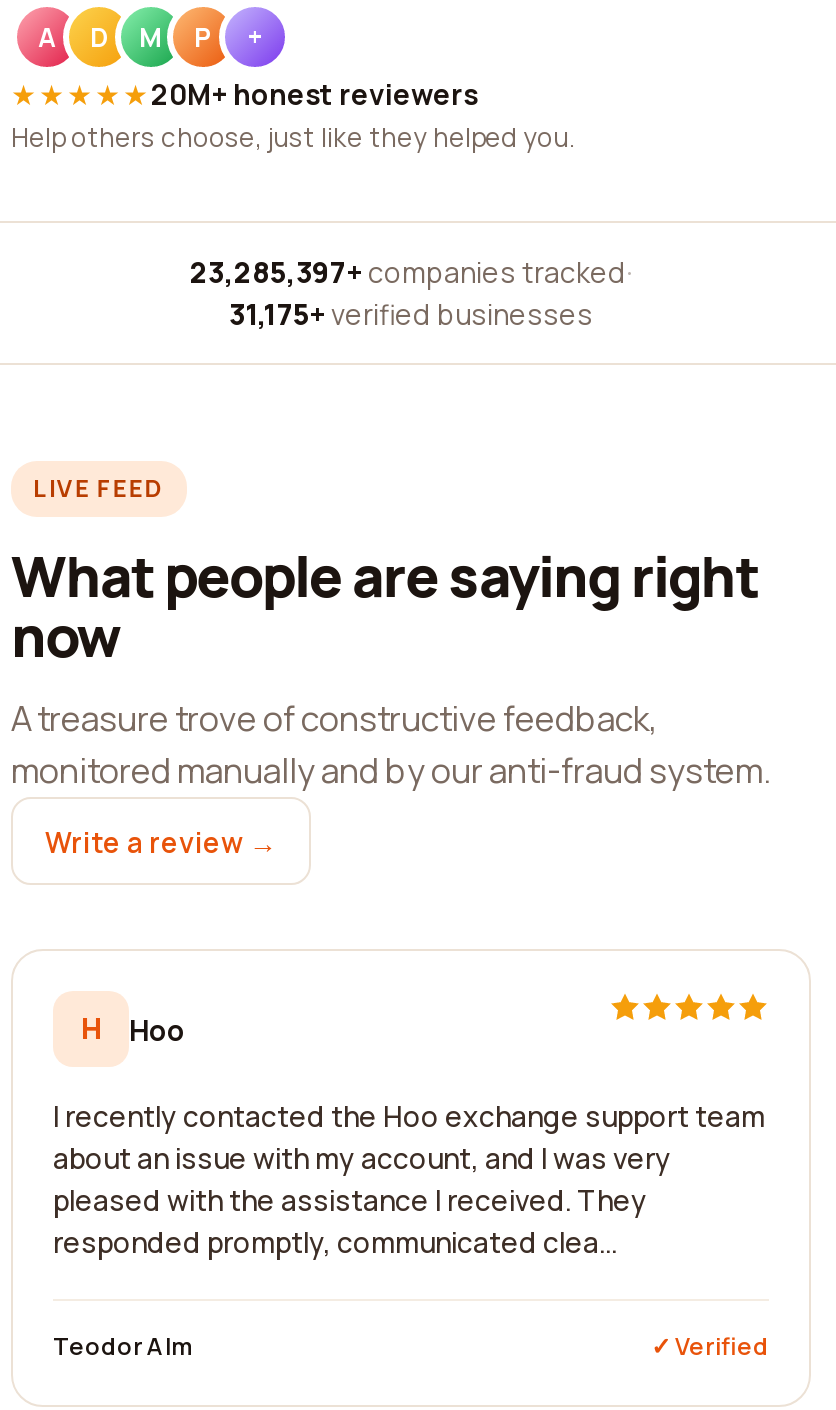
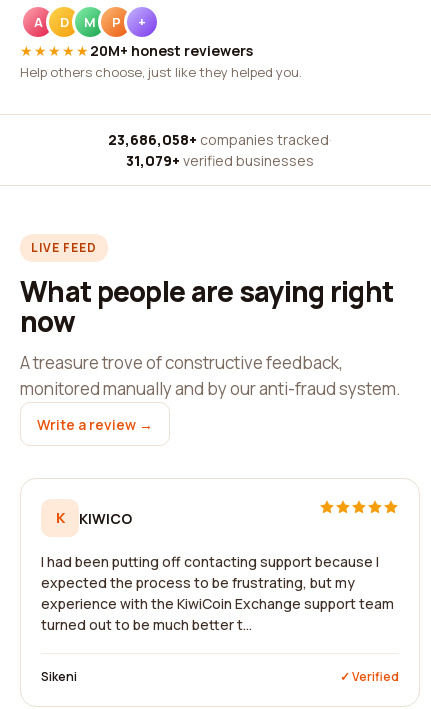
- 23,285,397+ companies tracked ·
+ 23,686,058+ companies tracked ·

- 31,175+ verified businesses
+ 31,079+ verified businesses

- H
- Hoo
+ K
+ KIWICO

- I recently contacted the Hoo exchange support team
- about an issue with my account, and I was very
- pleased with the assistance I received. They
- responded promptly, communicated clea...
+ I had been putting off contacting support because I
+ expected the process to be frustrating, but my
+ experience with the KiwiCoin Exchange support team
+ turned out to be much better t...

- Teodor Alm
+ Sikeni
